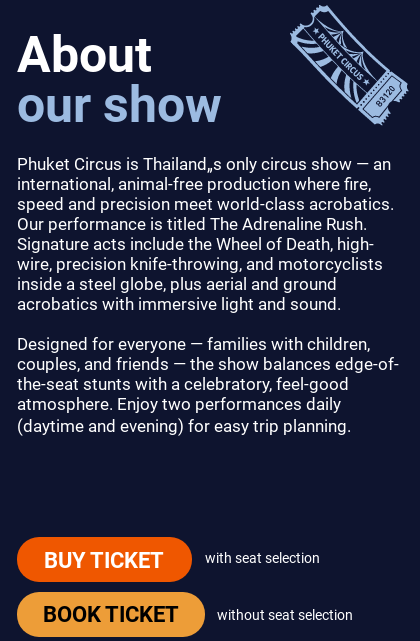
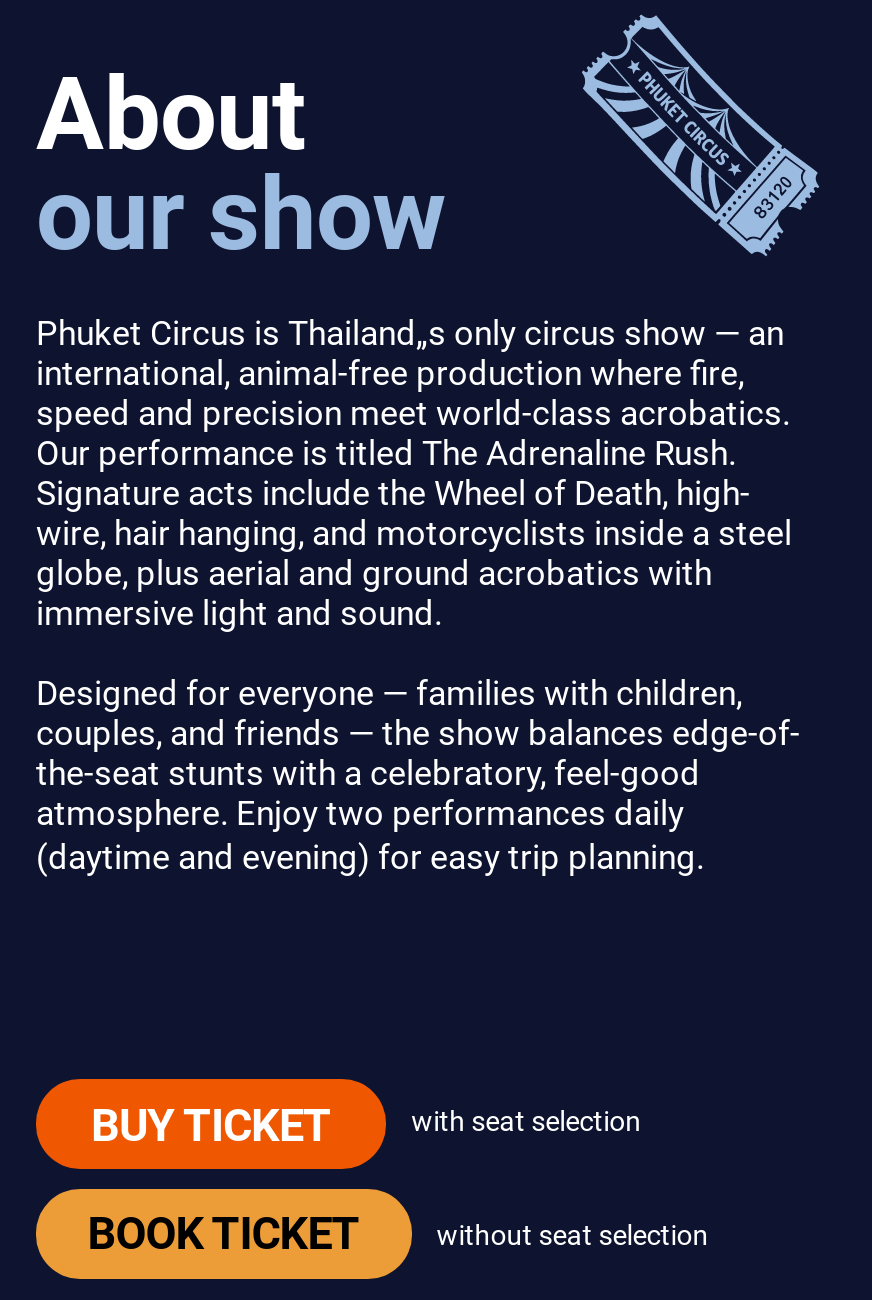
- wire, precision knife-throwing, and motorcyclists
- inside a steel globe, plus aerial and ground
- acrobatics with immersive light and sound.
+ wire, hair hanging, and motorcyclists inside a steel
+ globe, plus aerial and ground acrobatics with
+ immersive light and sound.
